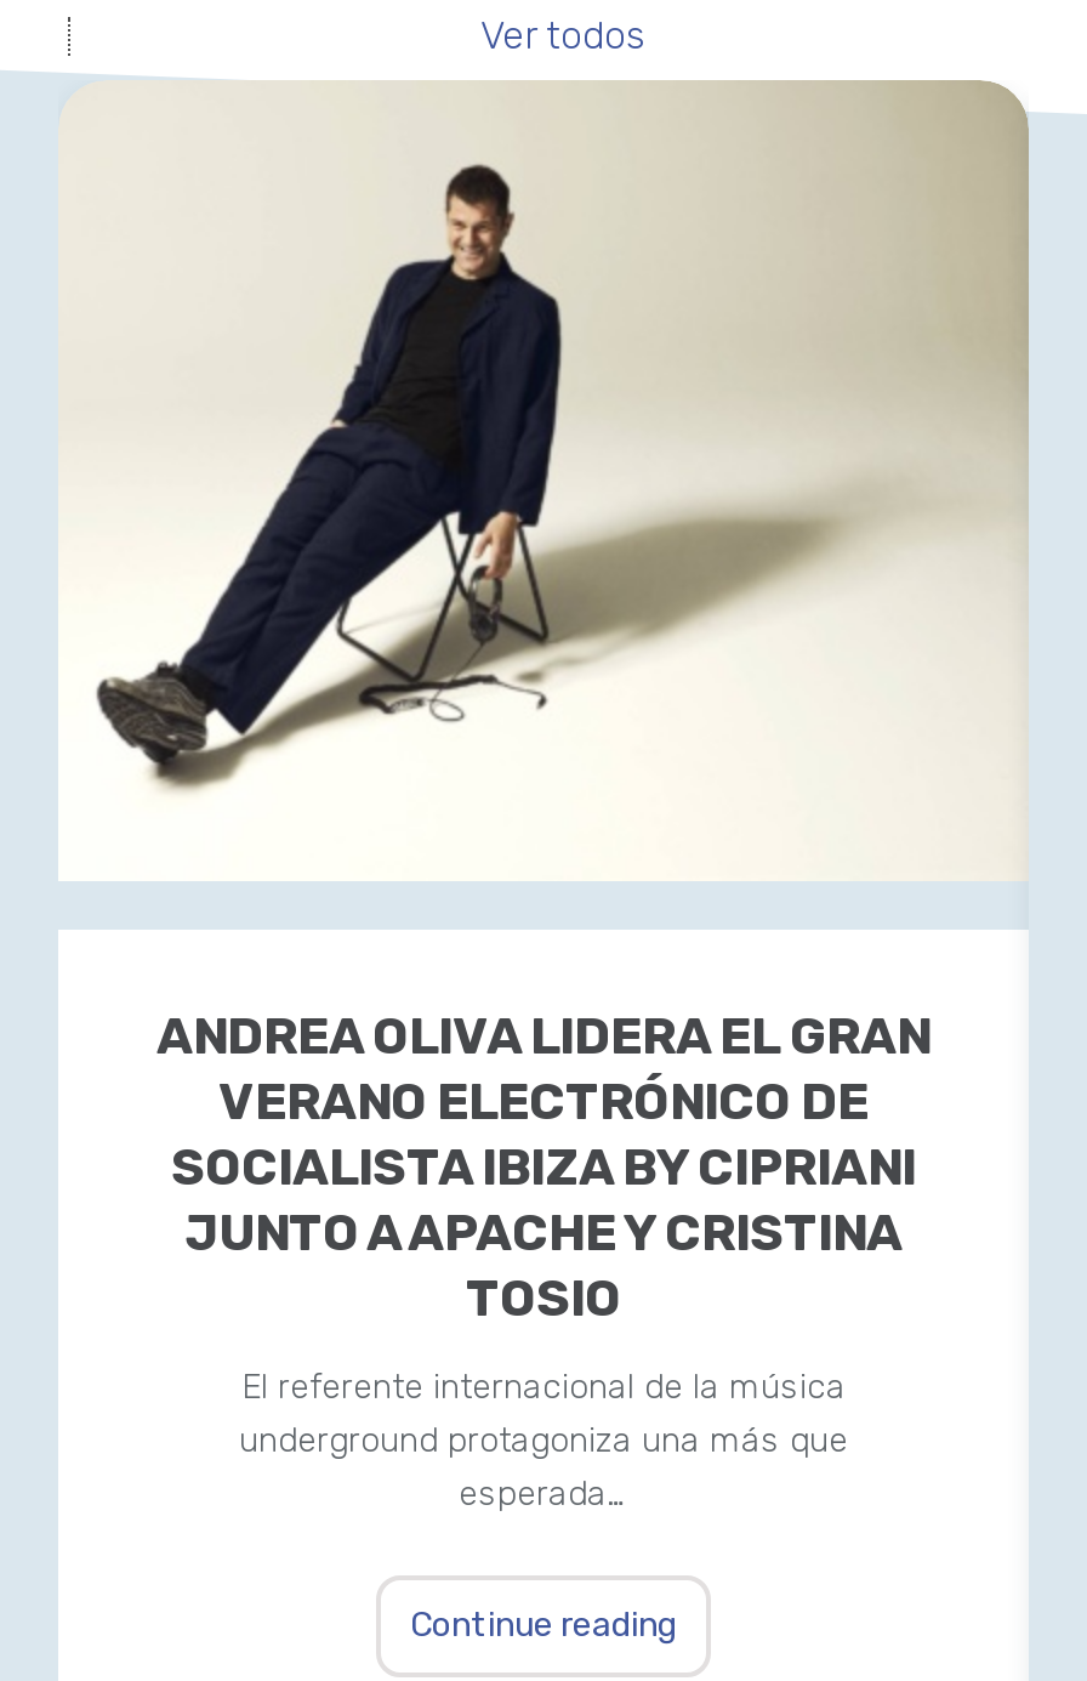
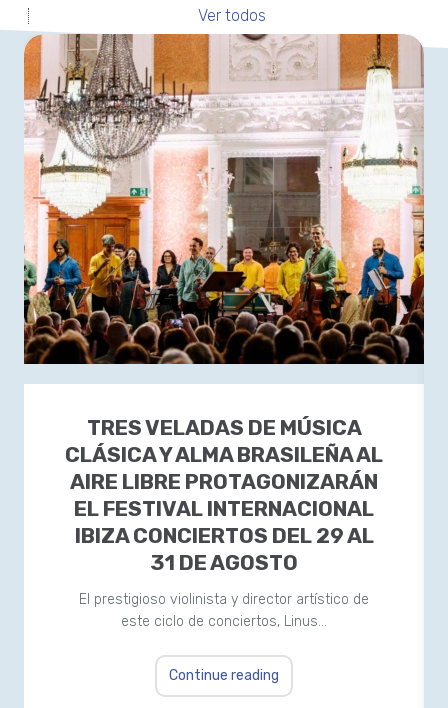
- [image]
+ [image]

- ANDREA OLIVA LIDERA EL GRAN
- VERANO ELECTRÓNICO DE
- SOCIALISTA IBIZA BY CIPRIANI
- JUNTO A APACHE Y CRISTINA
- TOSIO
+ TRES VELADAS DE MÚSICA
+ CLÁSICA Y ALMA BRASILEÑA AL
+ AIRE LIBRE PROTAGONIZARÁN
+ EL FESTIVAL INTERNACIONAL
+ IBIZA CONCIERTOS DEL 29 AL
+ 31 DE AGOSTO

- El referente internacional de la música
- underground protagoniza una más que
- esperada…
+ El prestigioso violinista y director artístico de
+ este ciclo de conciertos, Linus…
